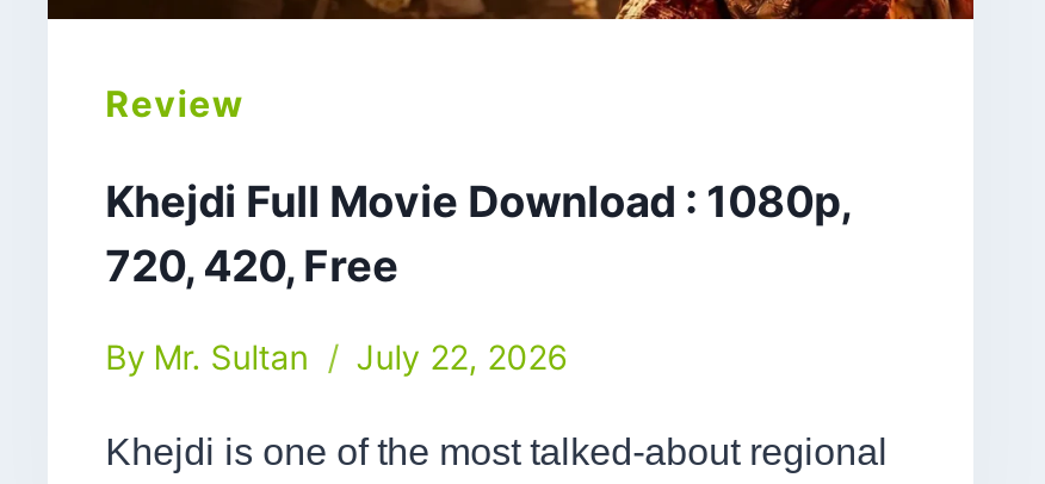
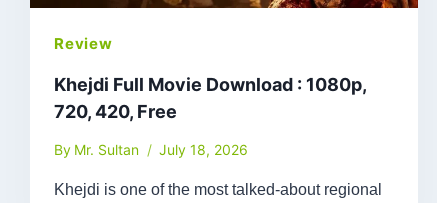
- By Mr. Sultan July 22, 2026
+ By Mr. Sultan July 18, 2026
